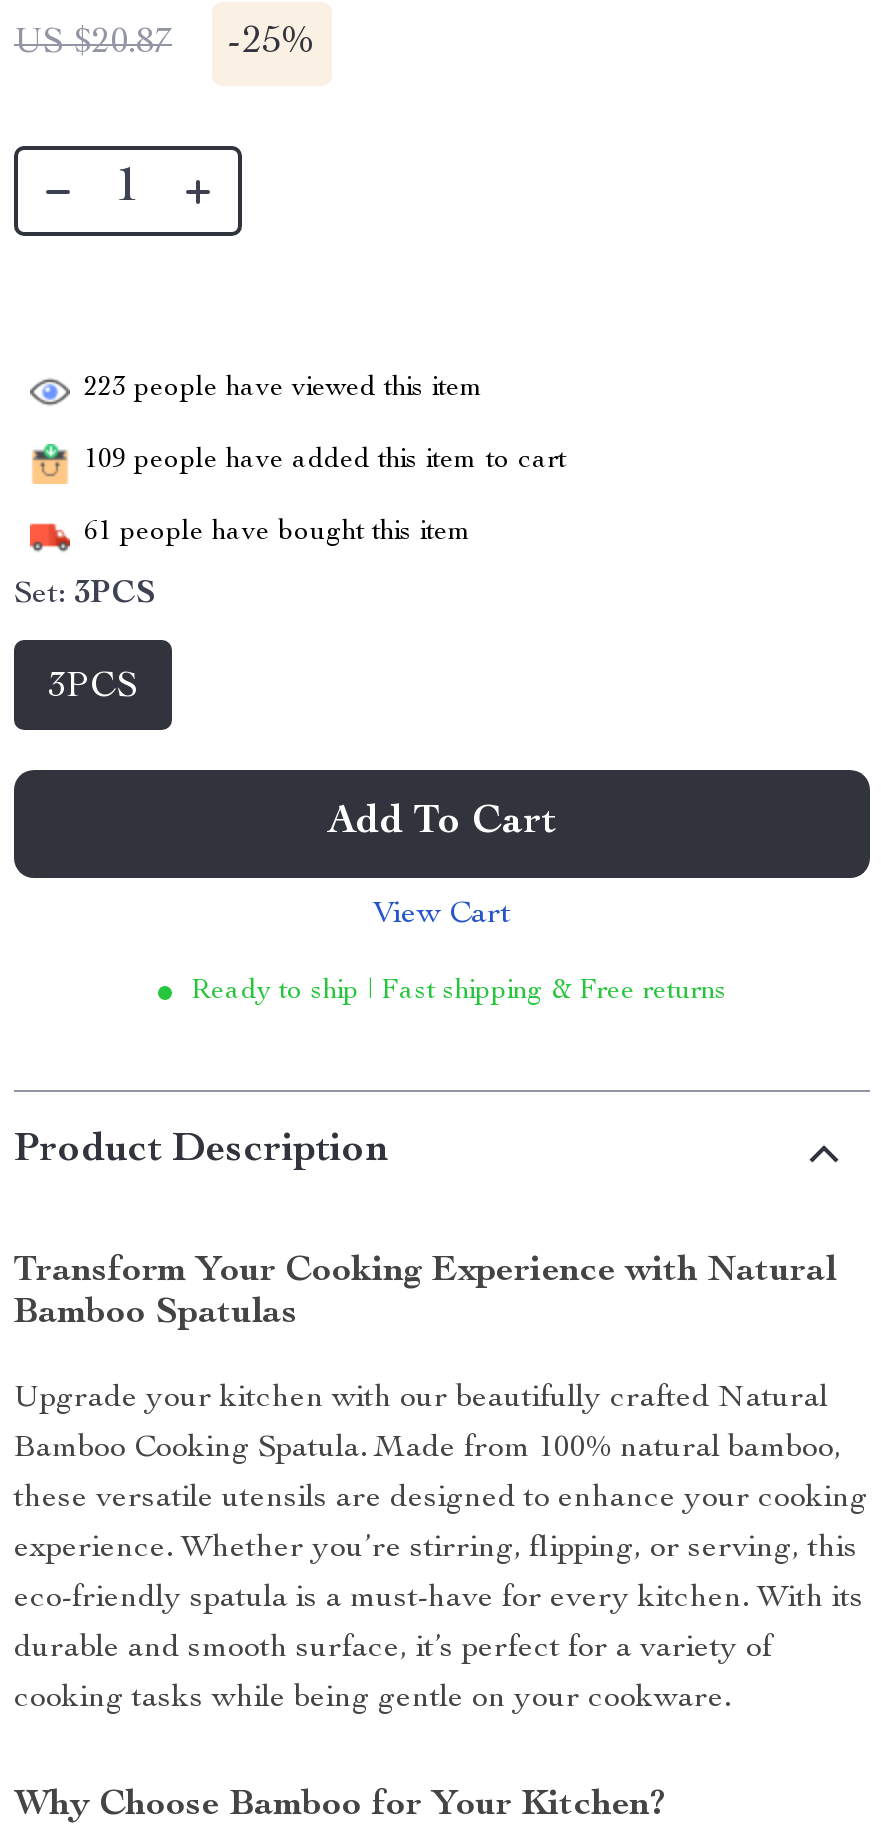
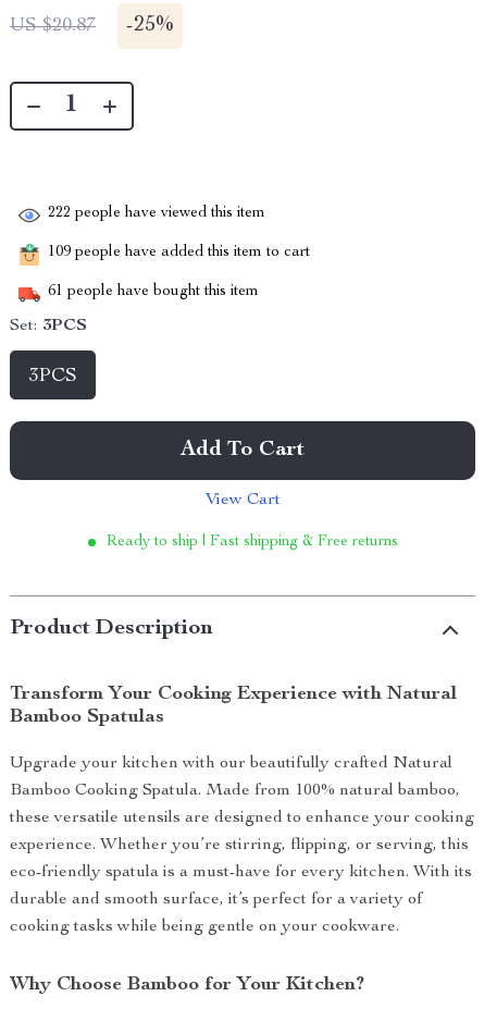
- 223 people have viewed this item
+ 222 people have viewed this item
